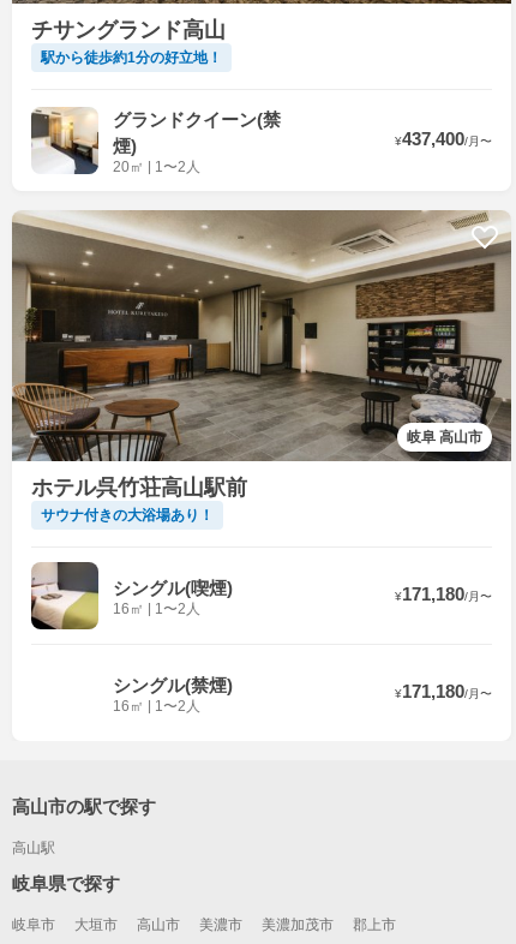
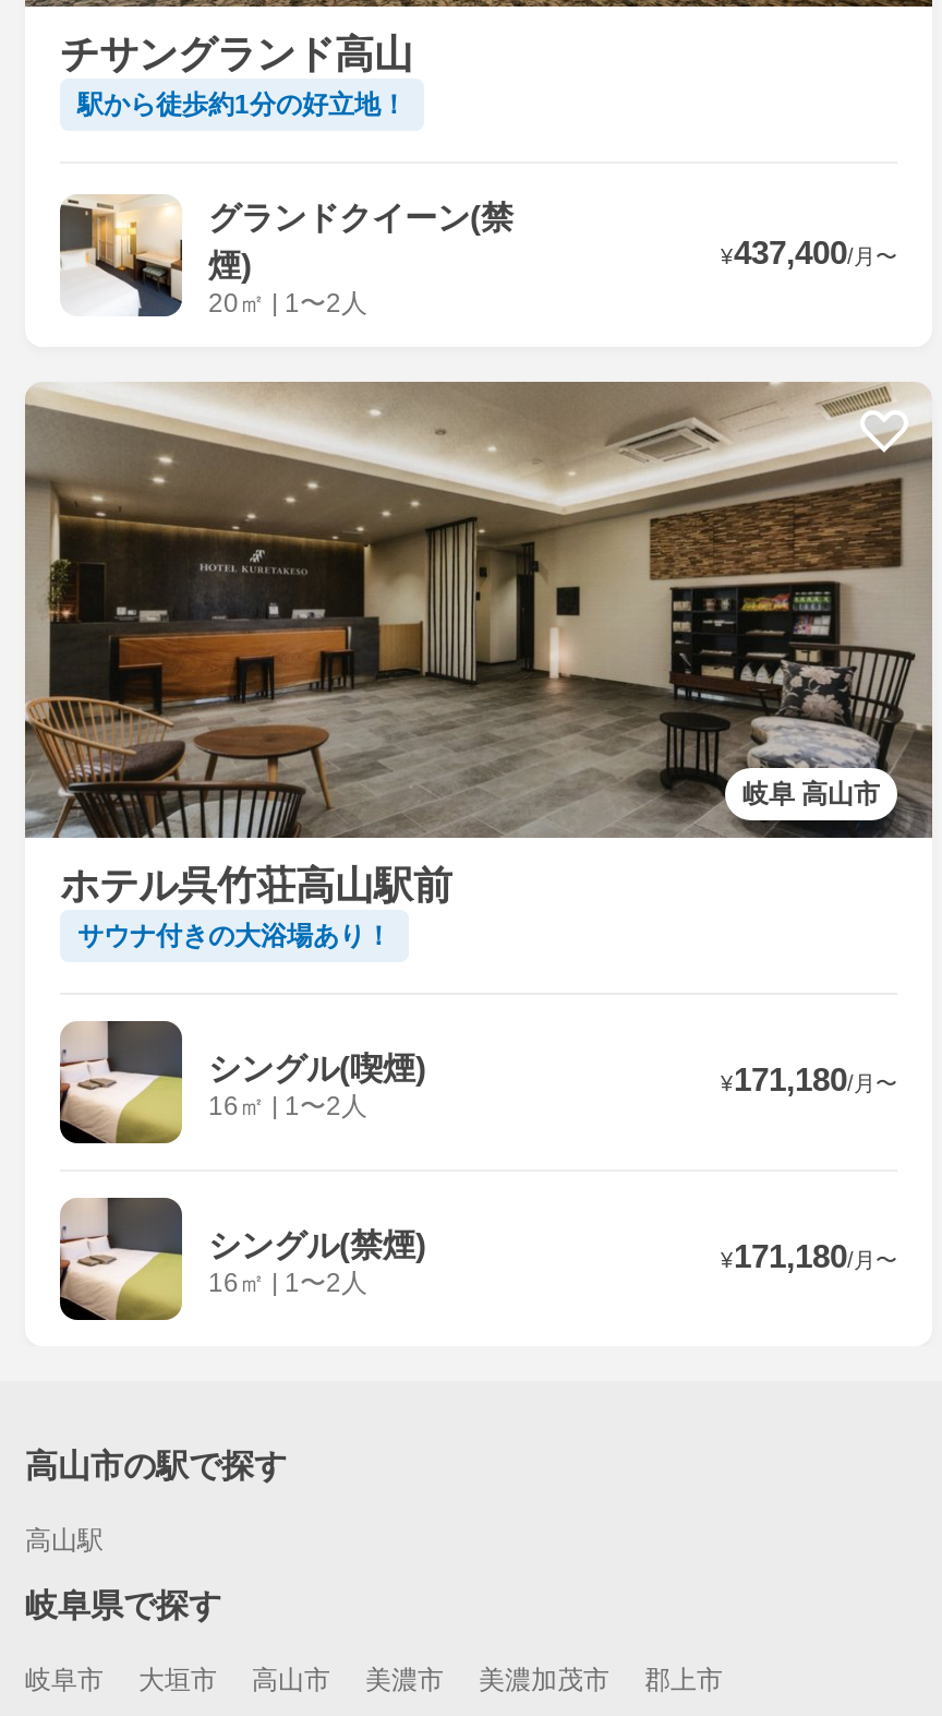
+ [image]
